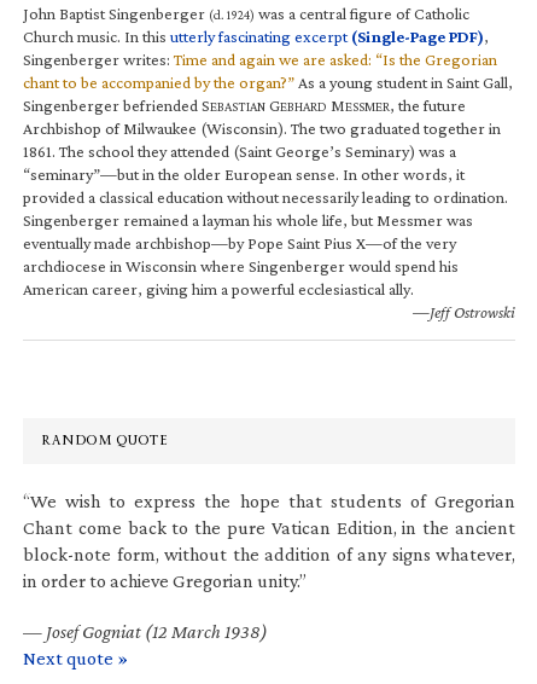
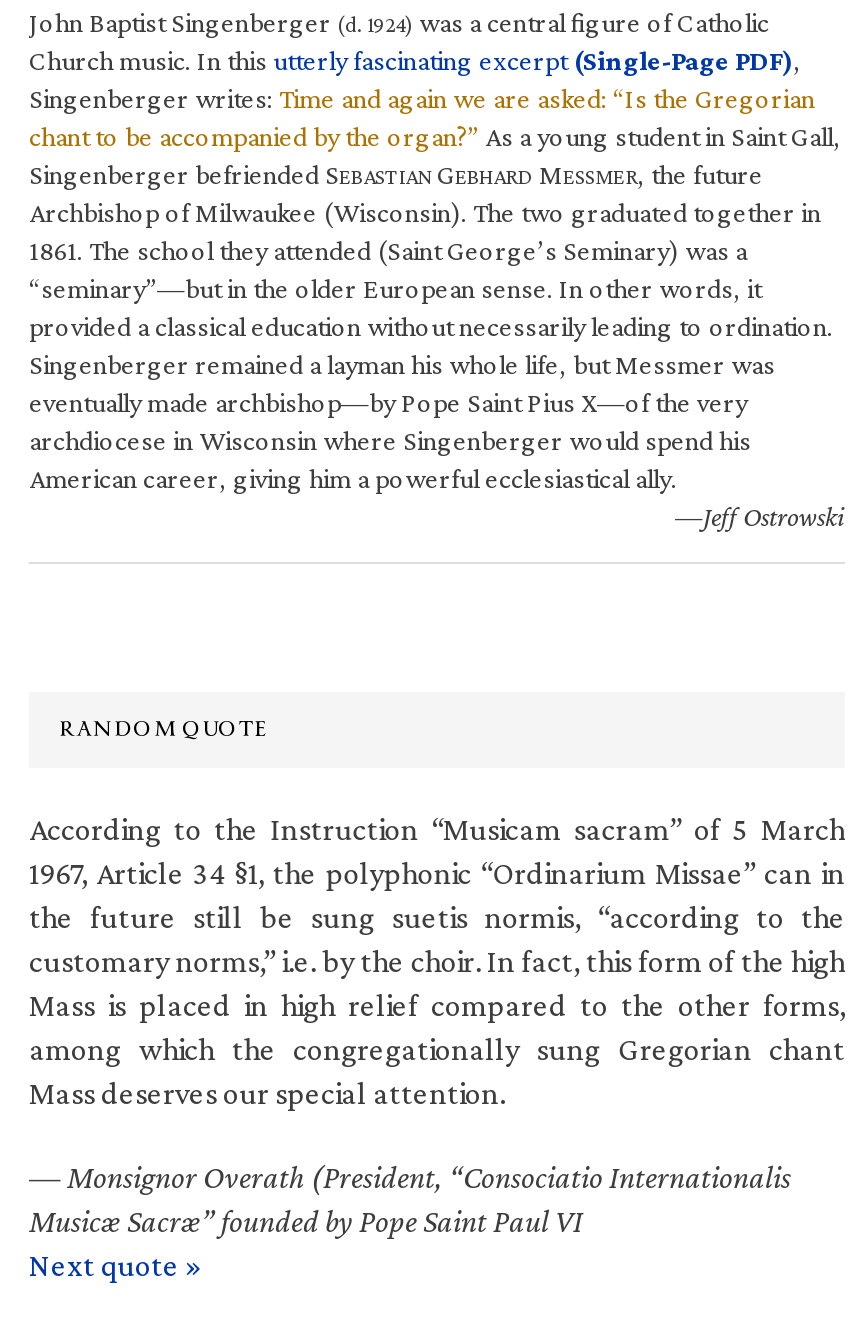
- “We wish to express the hope that students of Gregorian
- Chant come back to the pure Vatican Edition, in the ancient
- block-note form, without the addition of any signs whatever,
- in order to achieve Gregorian unity.”
+ According to the Instruction “Musicam sacram” of 5 March
+ 1967, Article 34 §1, the polyphonic “Ordinarium Missae” can in
+ the future still be sung suetis normis, “according to the
+ customary norms,” i.e. by the choir. In fact, this form of the high
+ Mass is placed in high relief compared to the other forms,
+ among which the congregationally sung Gregorian chant
+ Mass deserves our special attention.

- — Josef Gogniat (12 March 1938)
+ — Monsignor Overath (President, “Consociatio Internationalis
+ Musicæ Sacræ” founded by Pope Saint Paul VI
